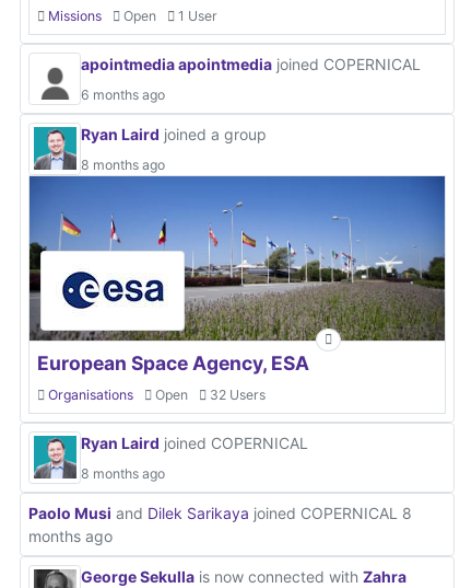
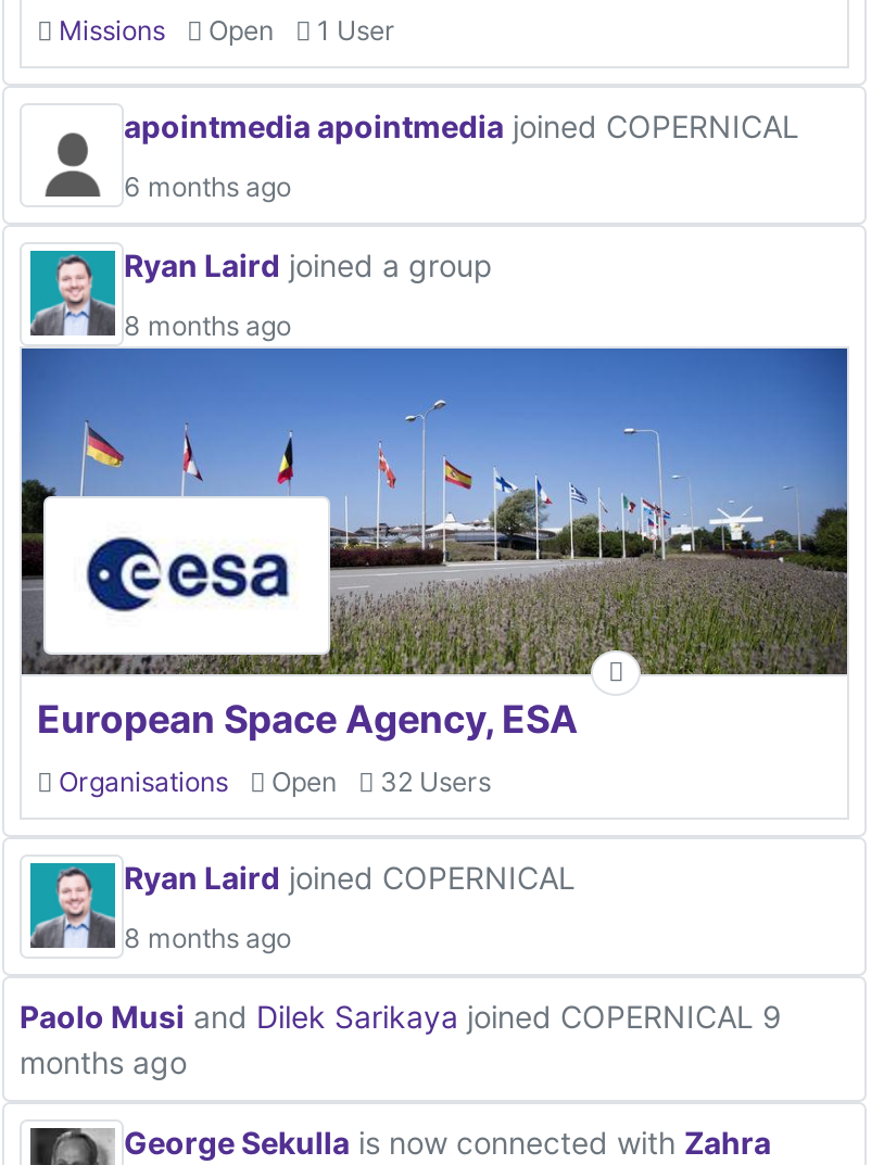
- Paolo Musi and Dilek Sarikaya joined COPERNICAL 8
+ Paolo Musi and Dilek Sarikaya joined COPERNICAL 9
